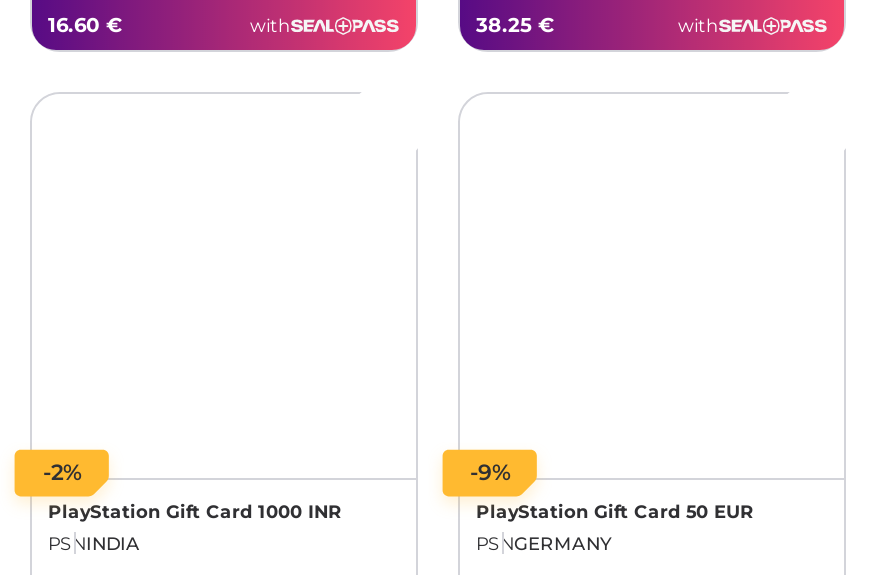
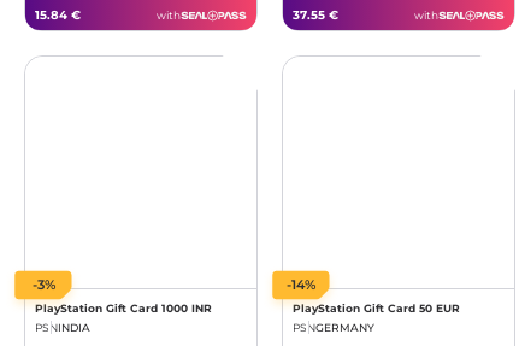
- 16.60 €
+ 15.84 €

- 38.25 €
+ 37.55 €

- -2%
+ -3%

- -9%
+ -14%
